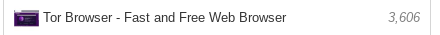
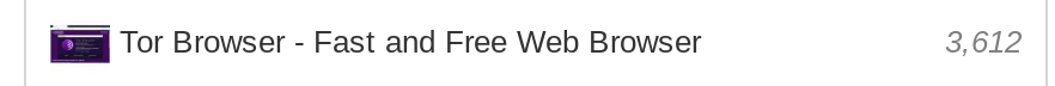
- 3,606
+ 3,612
